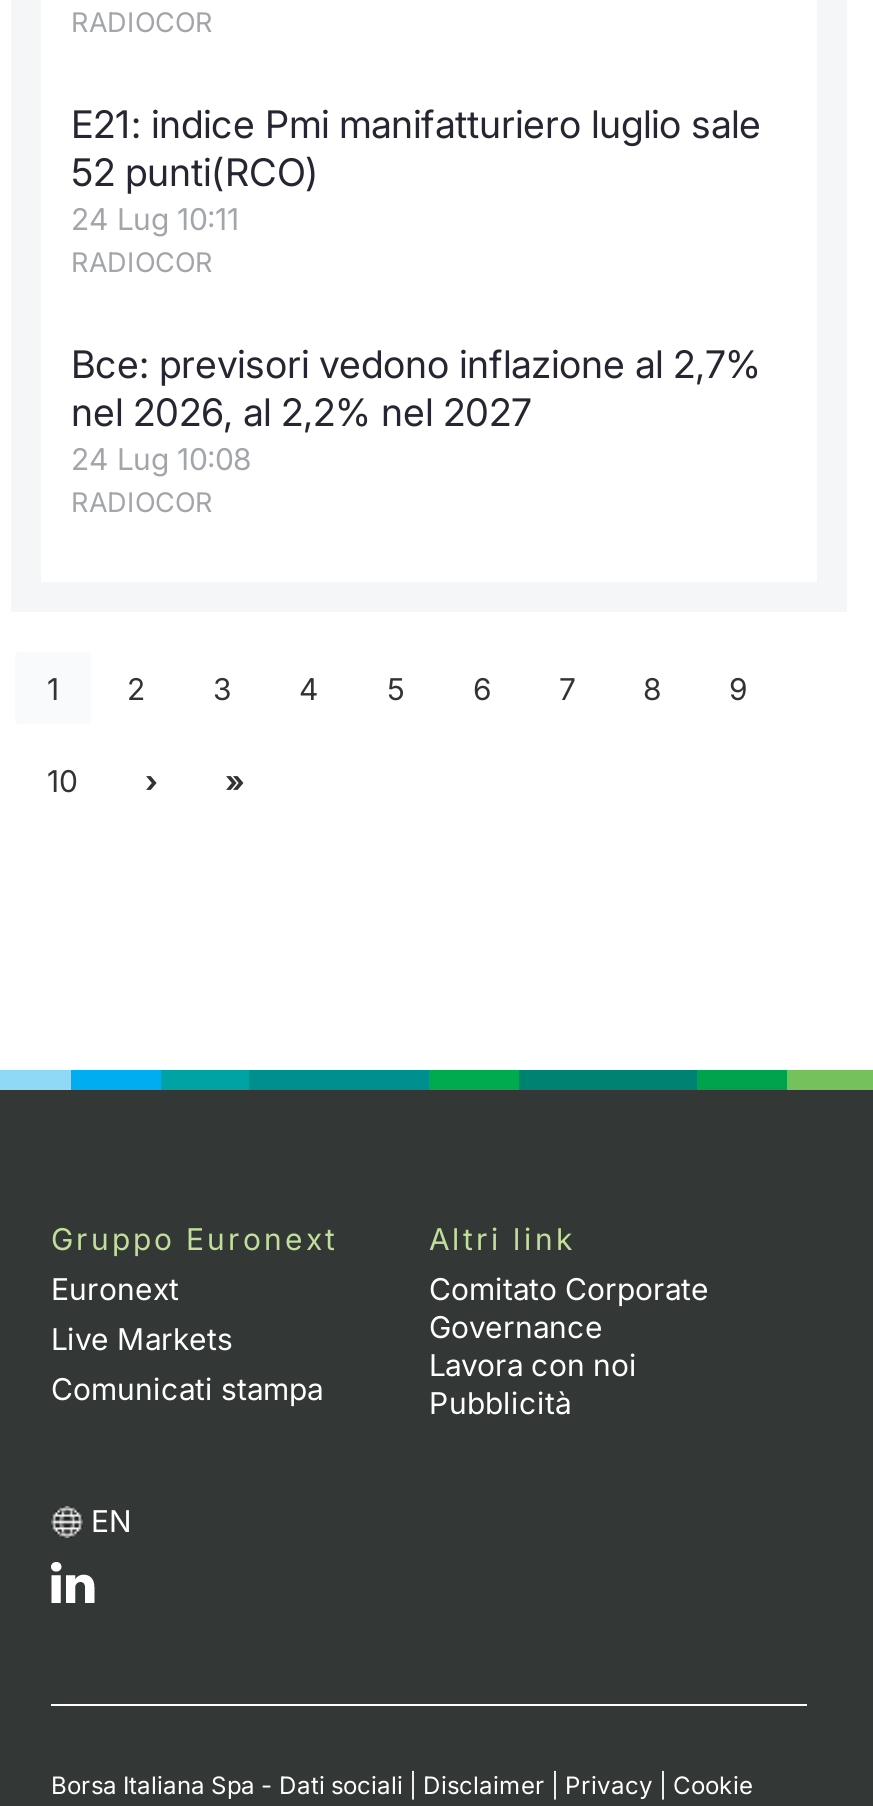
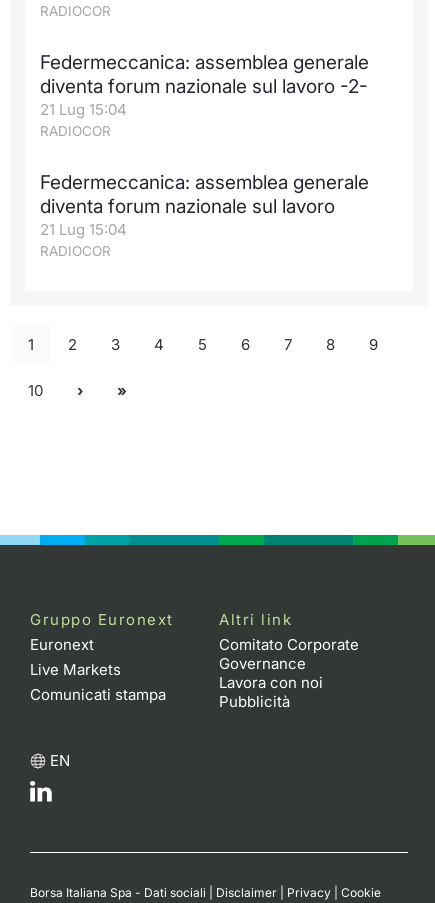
- E21: indice Pmi manifatturiero luglio sale
- 52 punti(RCO)
- 24 Lug 10:11
+ Federmeccanica: assemblea generale
+ diventa forum nazionale sul lavoro -2-
+ 21 Lug 15:04

- Bce: previsori vedono inflazione al 2,7%
- nel 2026, al 2,2% nel 2027
- 24 Lug 10:08
+ Federmeccanica: assemblea generale
+ diventa forum nazionale sul lavoro
+ 21 Lug 15:04
